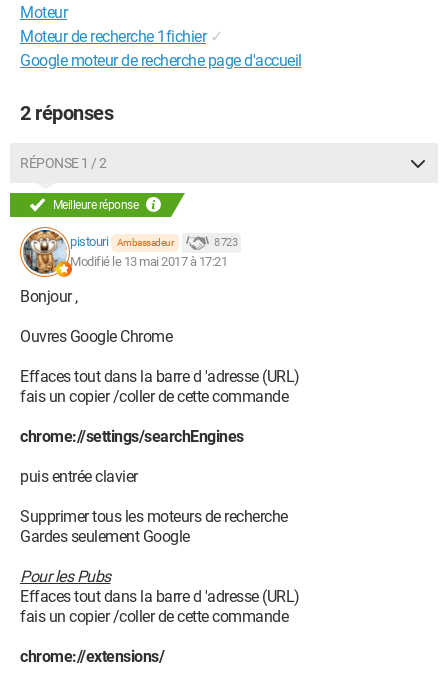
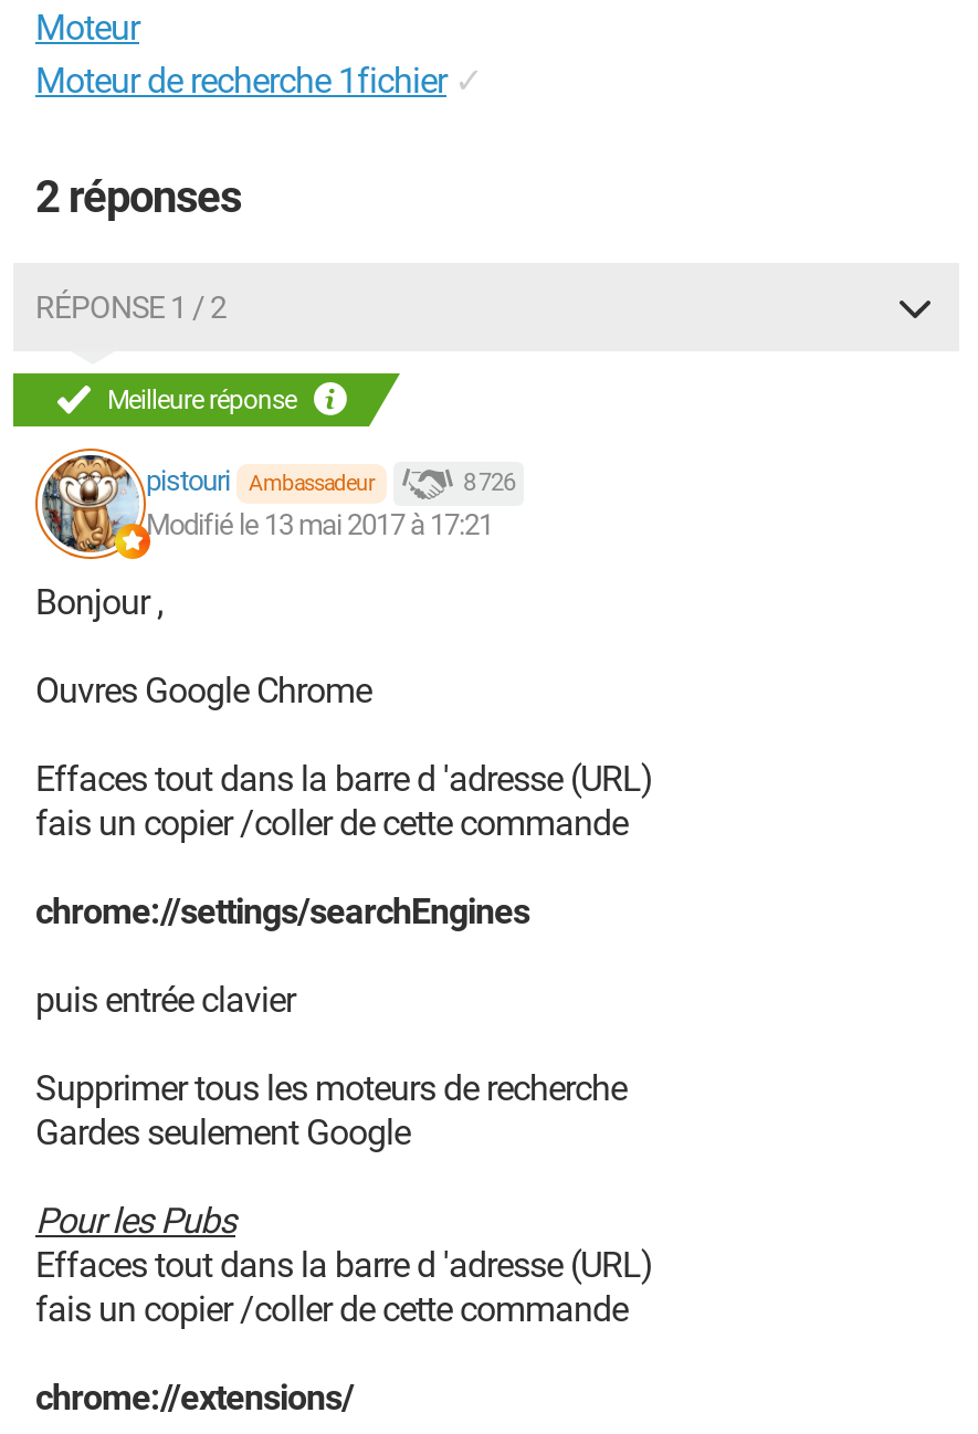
- Google moteur de recherche page d'accueil

- 8 723
+ 8 726
